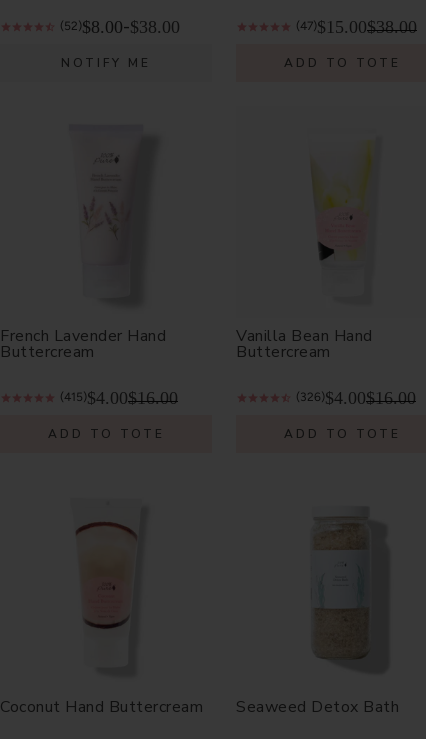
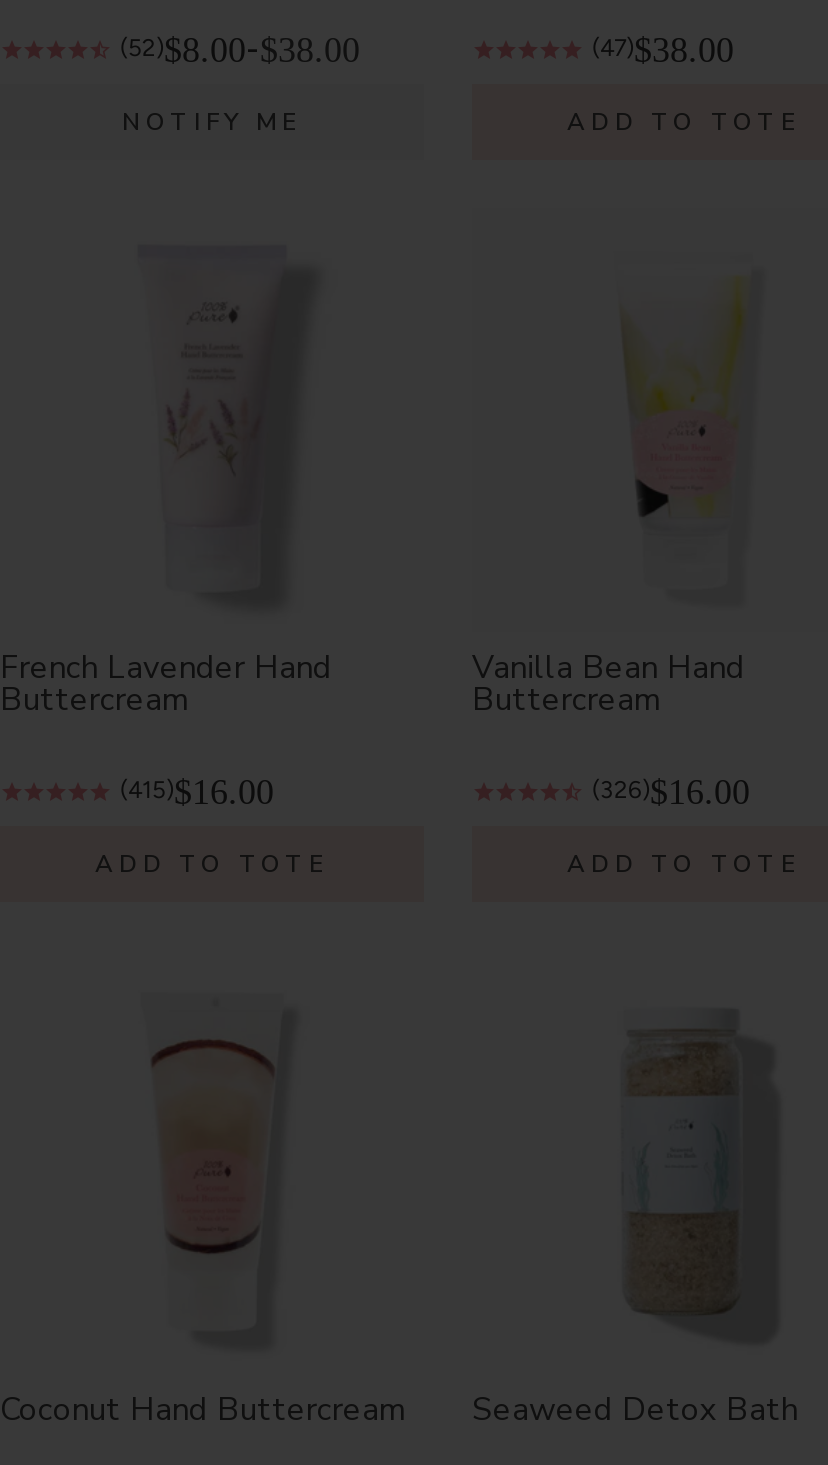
- (47)$15.00$38.00
+ (47)$38.00

- (415)$4.00$16.00
+ (415)$16.00

- (326)$4.00$16.00
+ (326)$16.00
